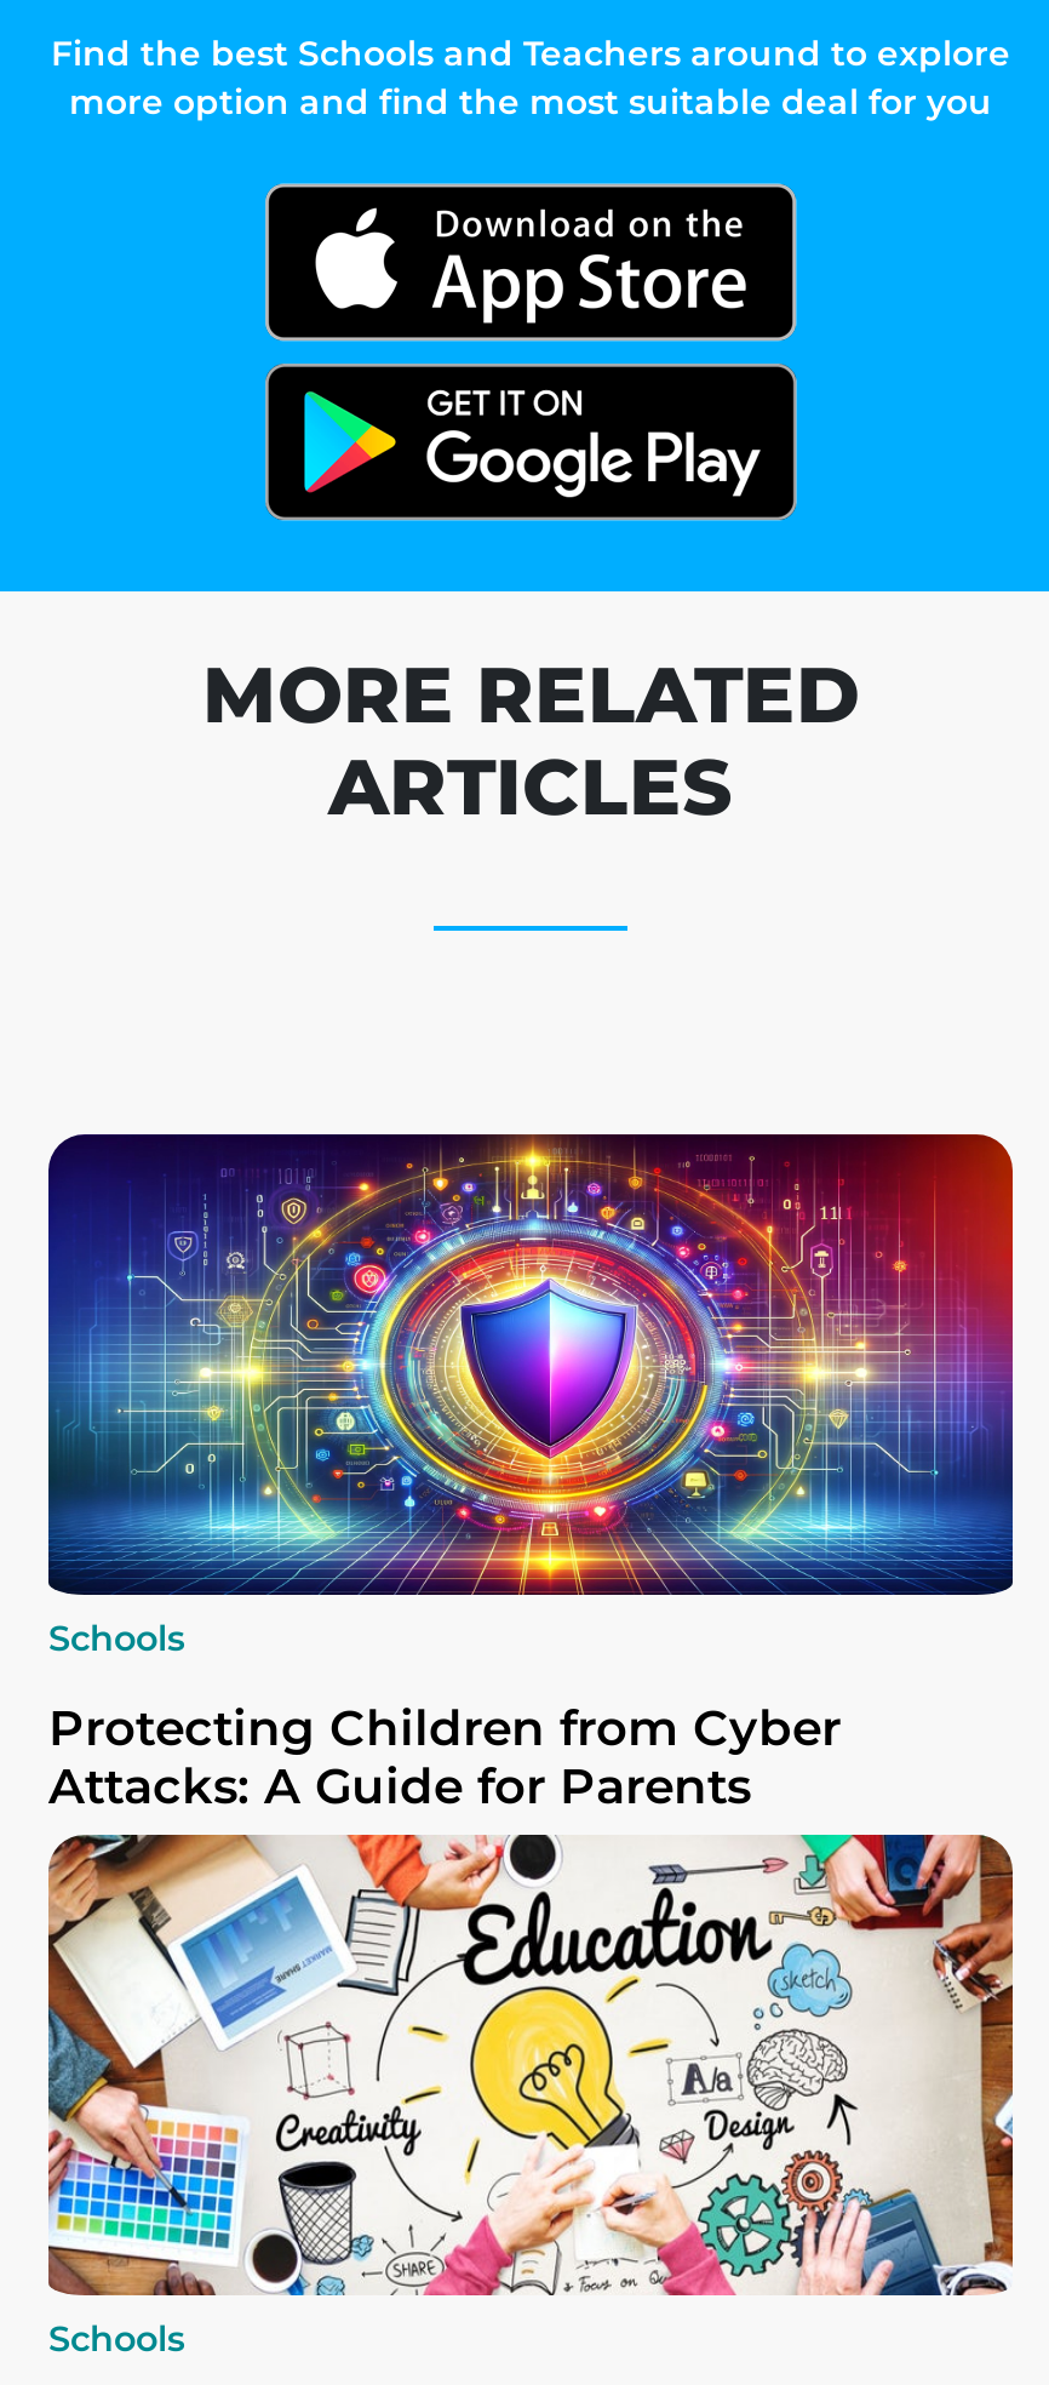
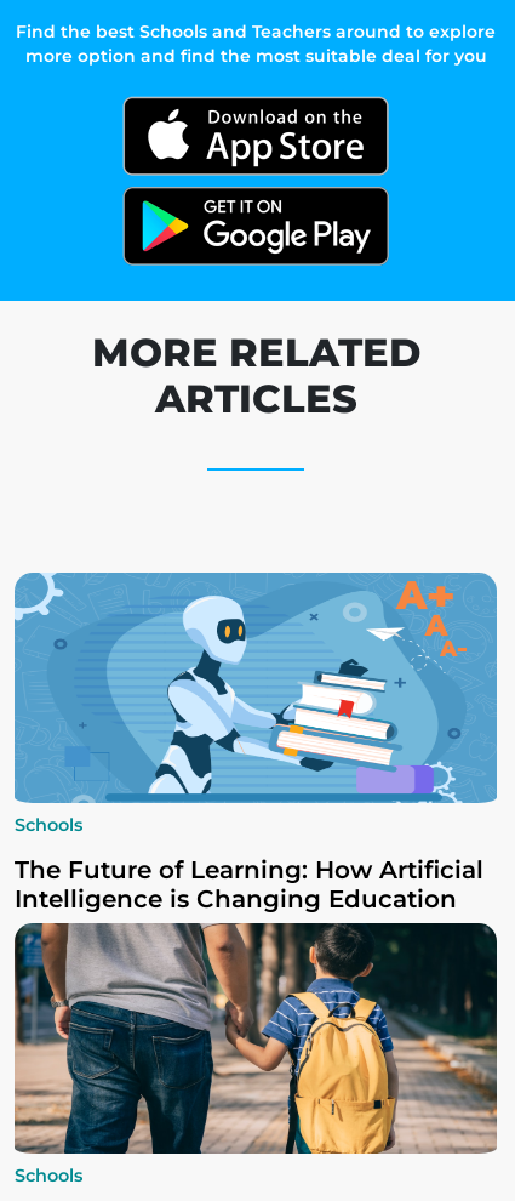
- [image]
+ [image]

- Protecting Children from Cyber
- Attacks: A Guide for Parents
+ The Future of Learning: How Artificial
+ Intelligence is Changing Education

- [image]
+ [image]
